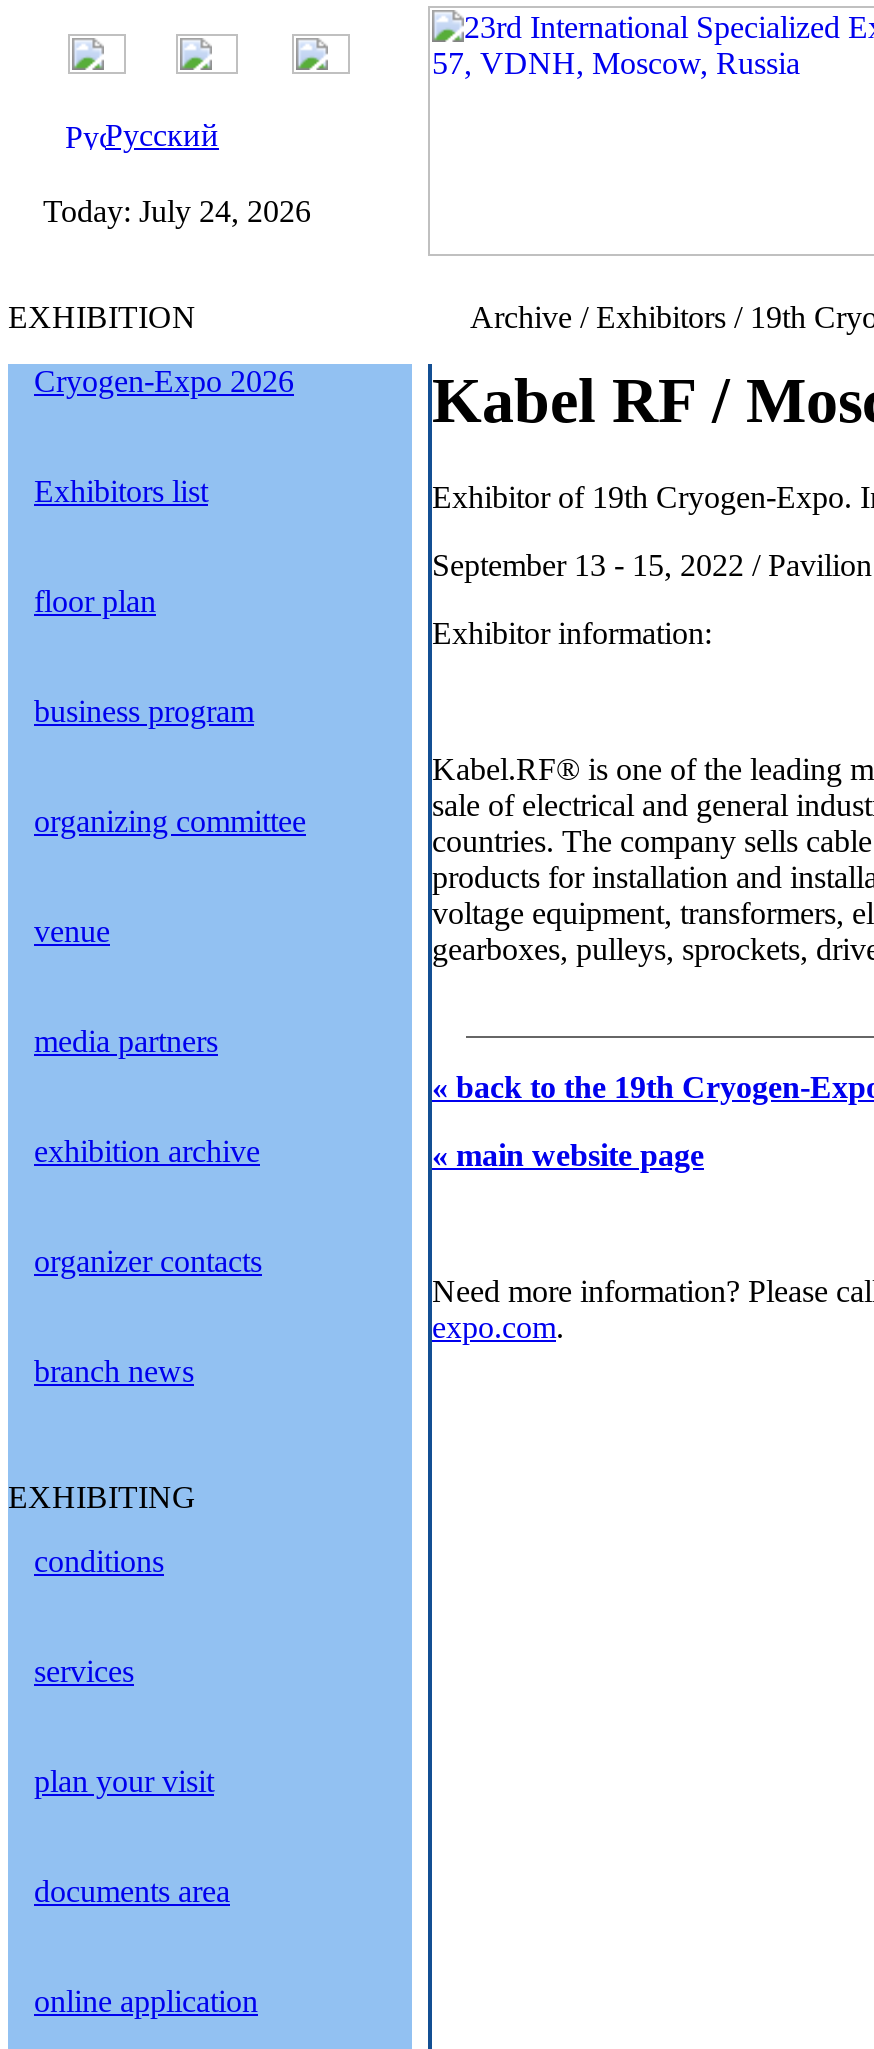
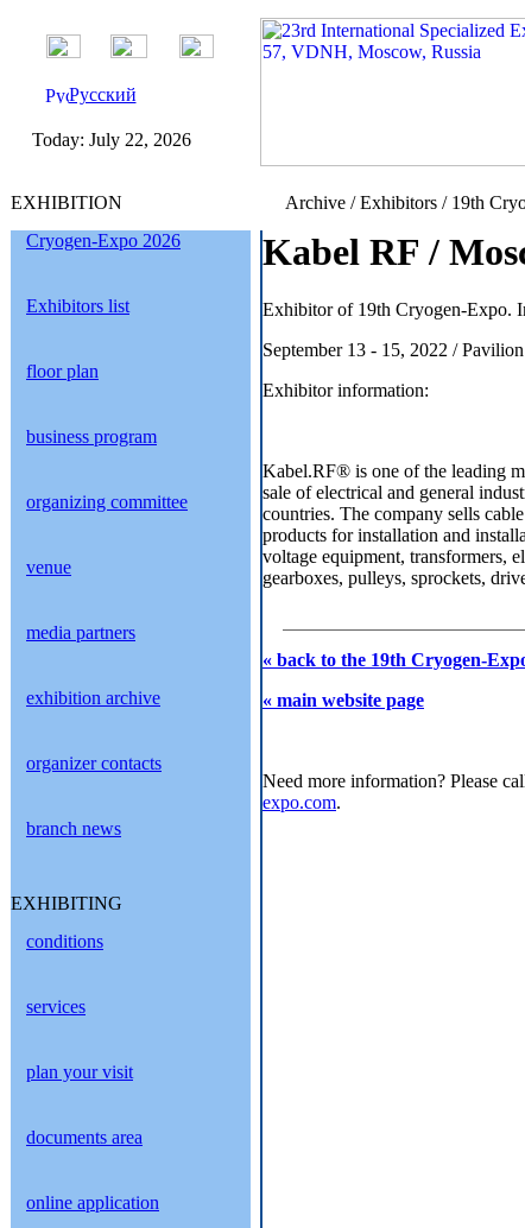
- Today: July 24, 2026
+ Today: July 22, 2026
